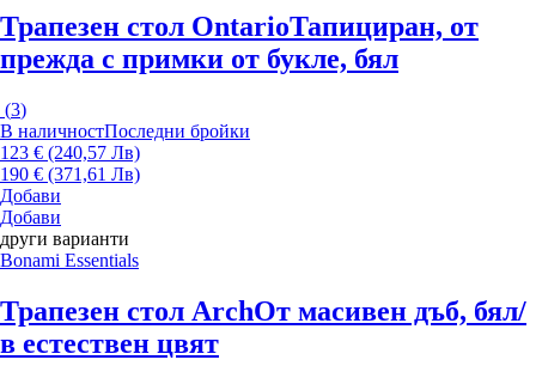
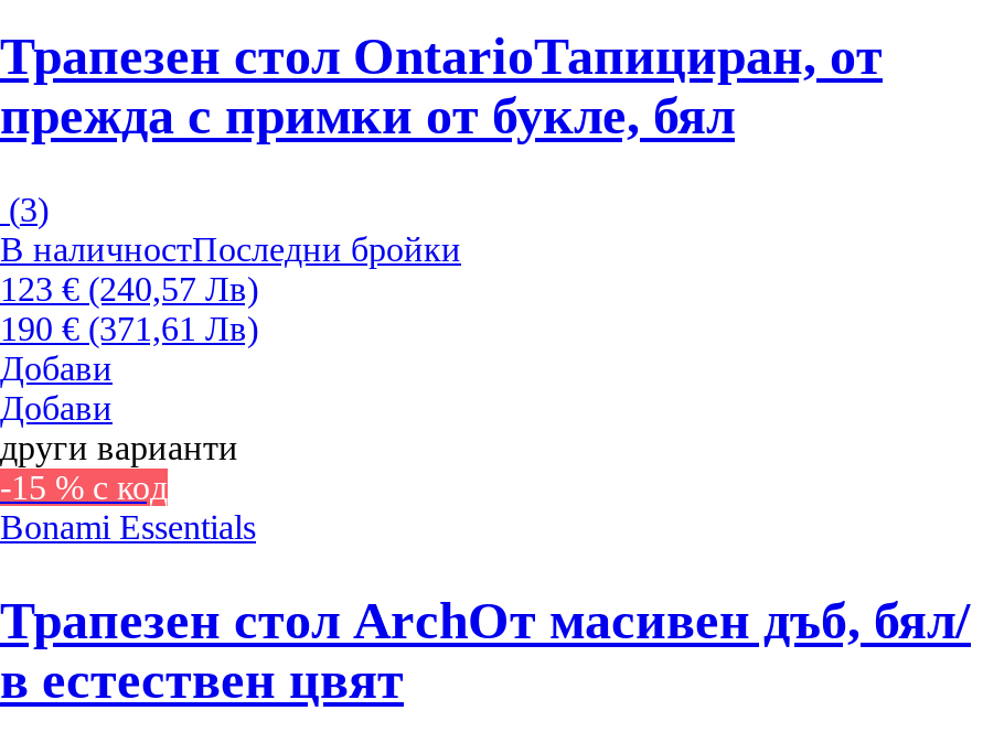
+ -15 % с код
